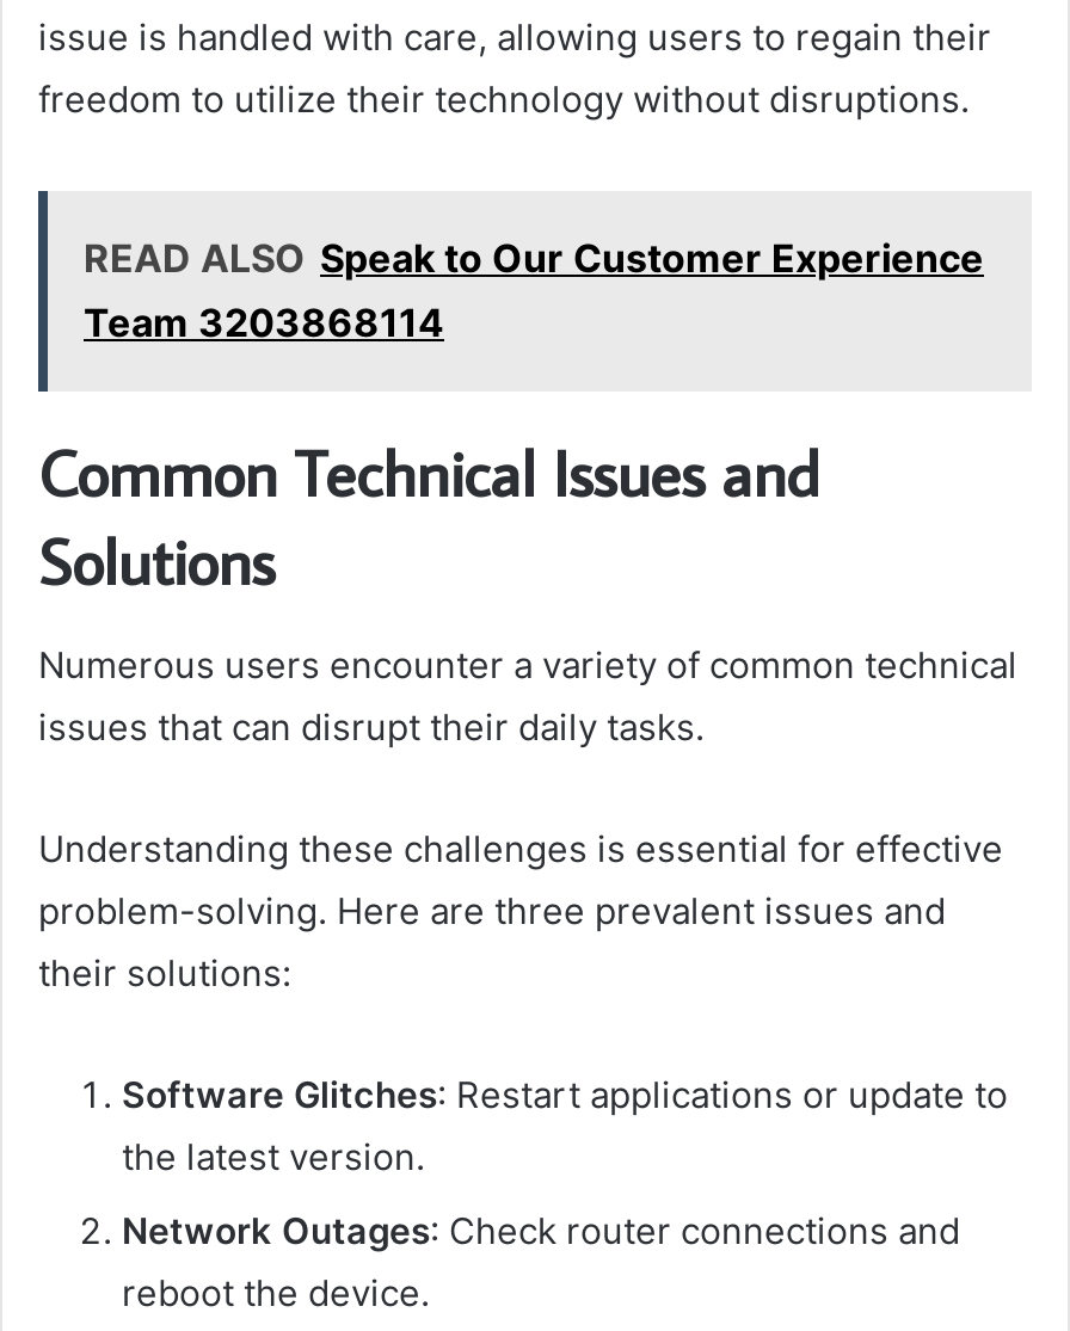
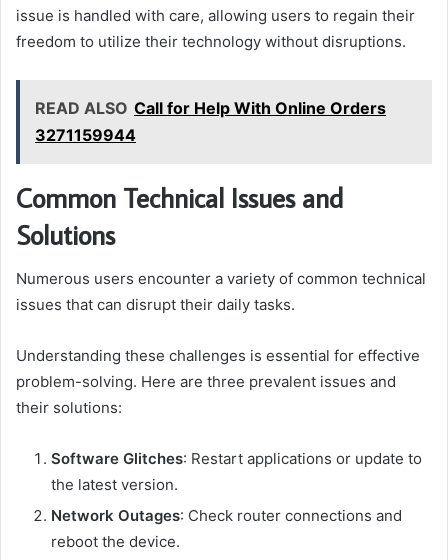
- READ ALSO Speak to Our Customer Experience
- Team 3203868114
+ READ ALSO Call for Help With Online Orders
+ 3271159944
